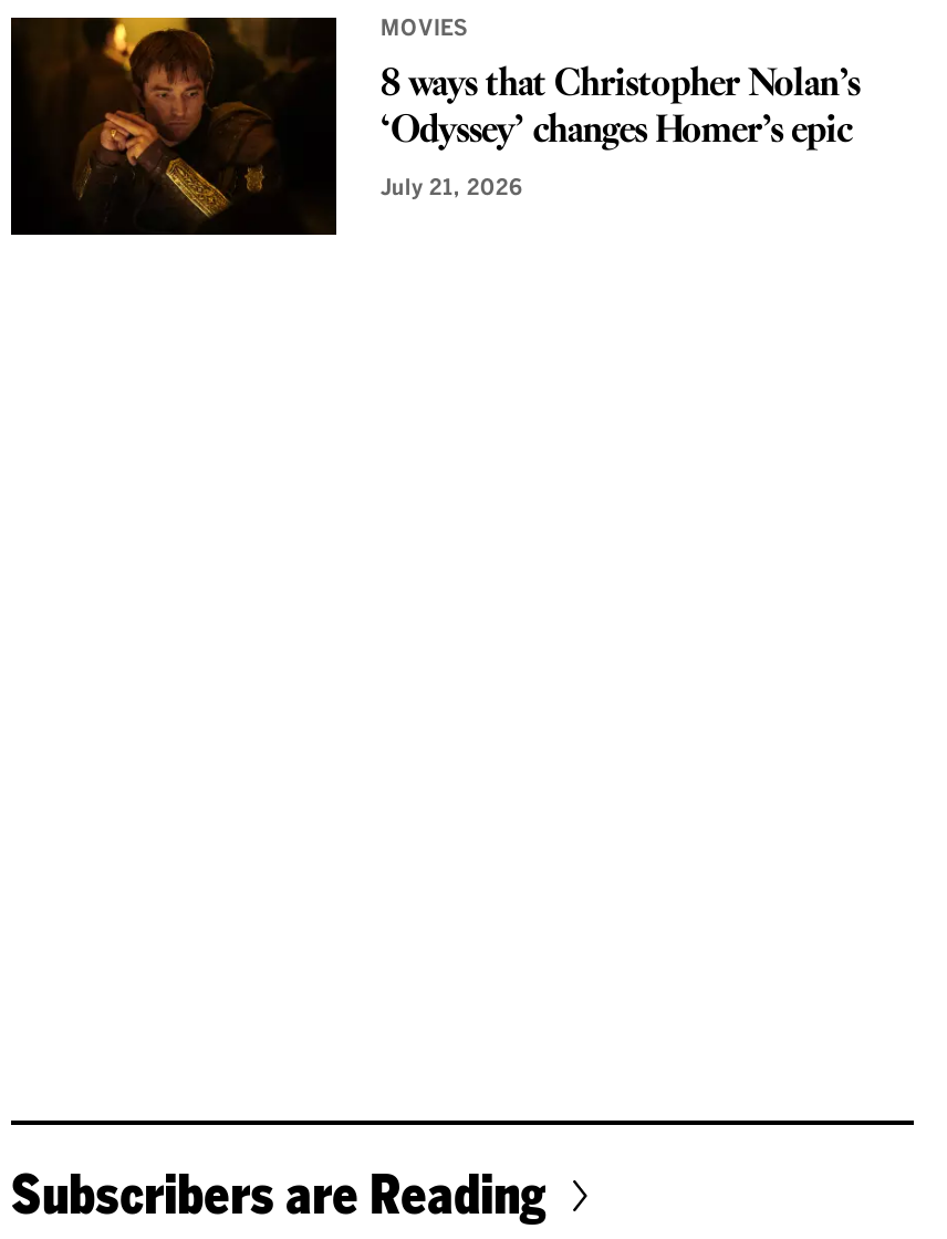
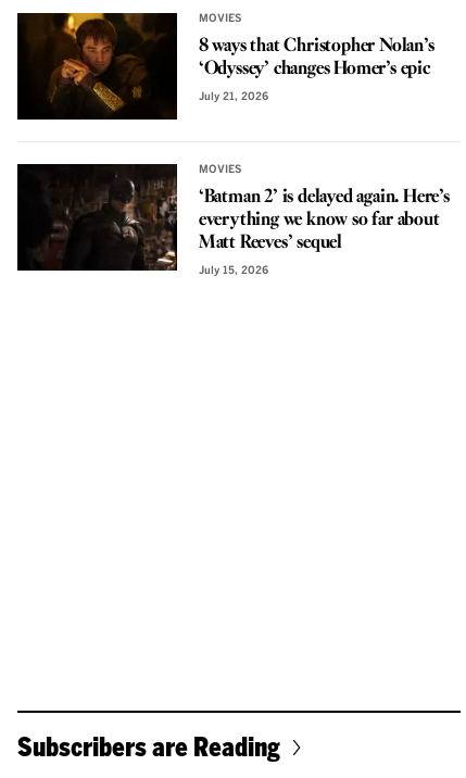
+ [image]
+ MOVIES
+ ‘Batman 2’ is delayed again. Here’s
+ everything we know so far about
+ Matt Reeves’ sequel
+ July 15, 2026
